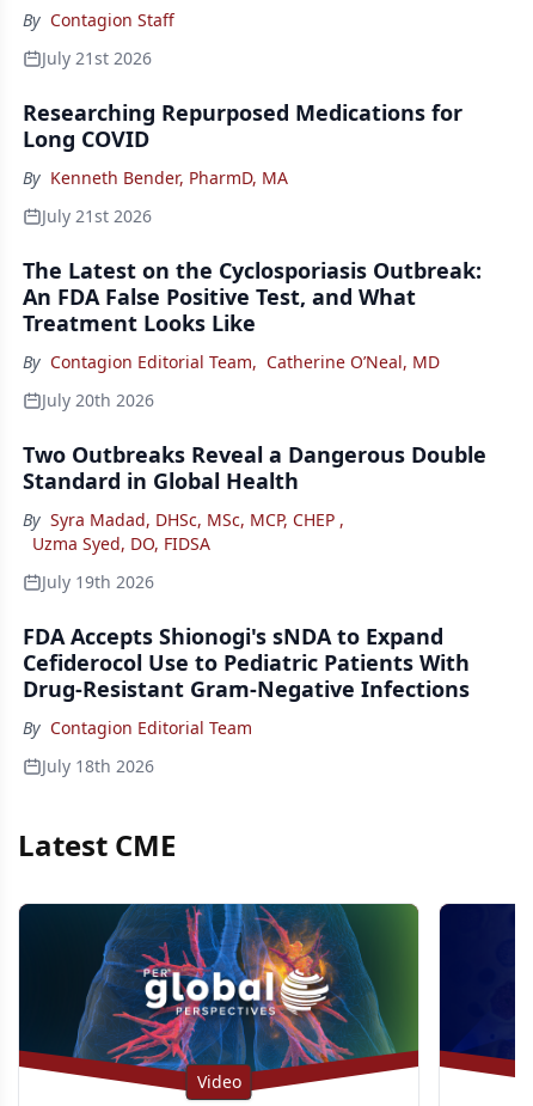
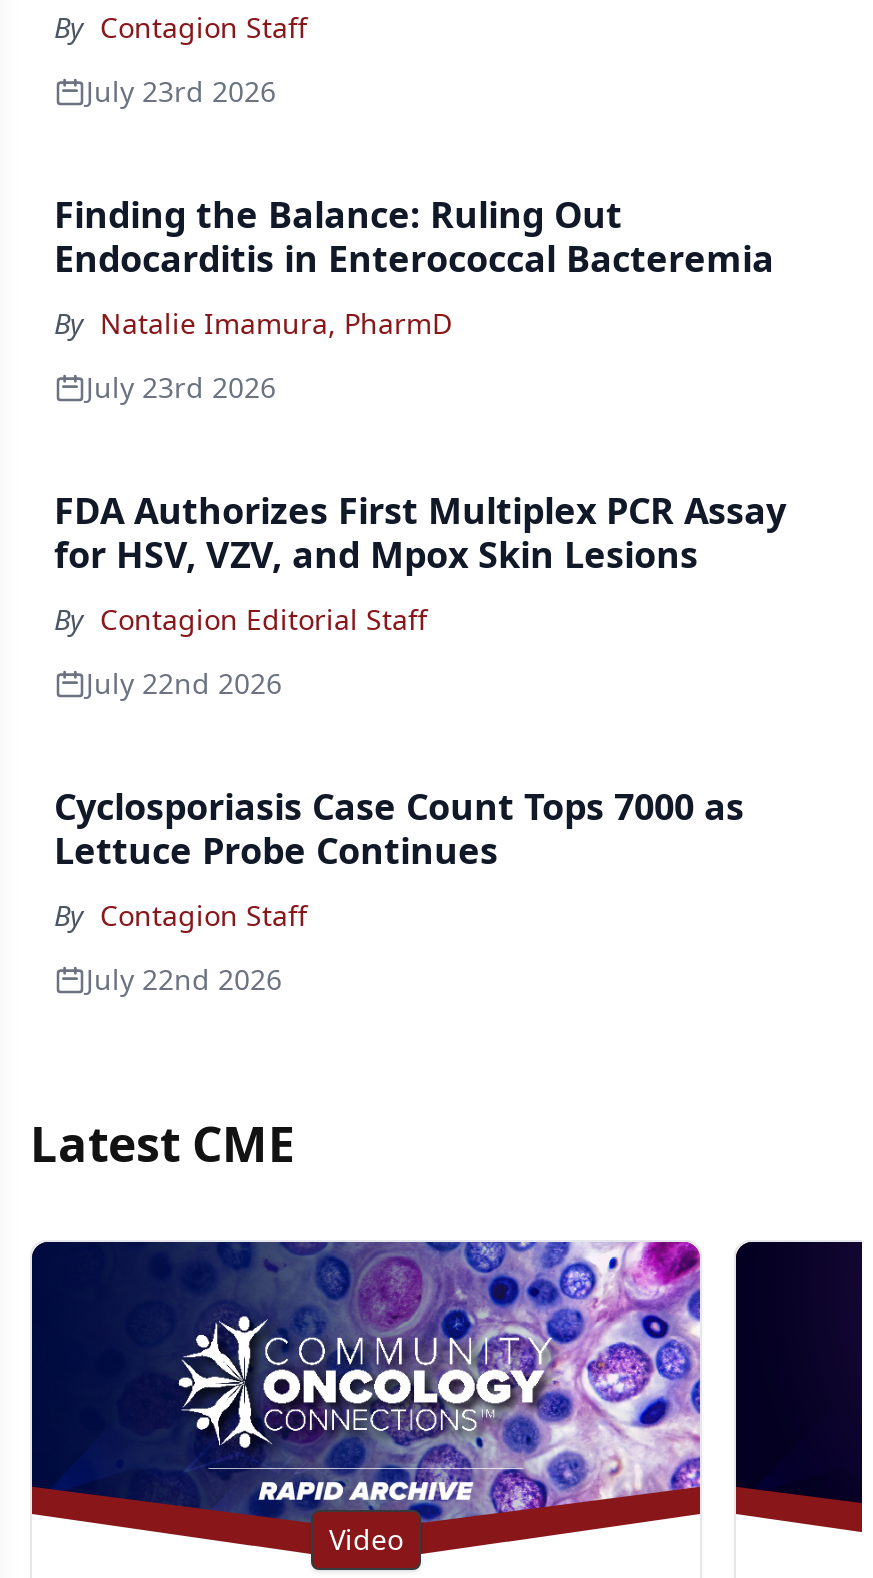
- July 21st 2026
- Researching Repurposed Medications for
- Long COVID
- By Kenneth Bender, PharmD, MA
- July 21st 2026
- The Latest on the Cyclosporiasis Outbreak:
- An FDA False Positive Test, and What
- Treatment Looks Like
- By Contagion Editorial Team, Catherine O’Neal, MD
- July 20th 2026
- Two Outbreaks Reveal a Dangerous Double
- Standard in Global Health
- By Syra Madad, DHSc, MSc, MCP, CHEP,
- Uzma Syed, DO, FIDSA
- July 19th 2026
- FDA Accepts Shionogi's sNDA to Expand
- Cefiderocol Use to Pediatric Patients With
- Drug-Resistant Gram-Negative Infections
- By Contagion Editorial Team
- July 18th 2026
+ July 23rd 2026
+ Finding the Balance: Ruling Out
+ Endocarditis in Enterococcal Bacteremia
+ By Natalie Imamura, PharmD
+ July 23rd 2026
+ FDA Authorizes First Multiplex PCR Assay
+ for HSV, VZV, and Mpox Skin Lesions
+ By Contagion Editorial Staff
+ July 22nd 2026
+ Cyclosporiasis Case Count Tops 7000 as
+ Lettuce Probe Continues
+ By Contagion Staff
+ July 22nd 2026

- [image]
+ [image]

moved up: [image]
